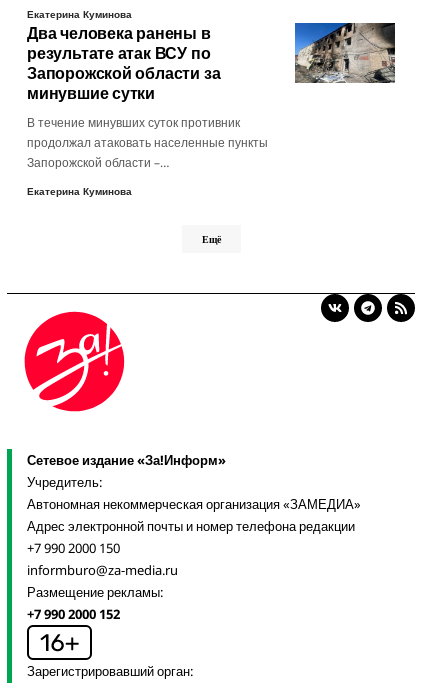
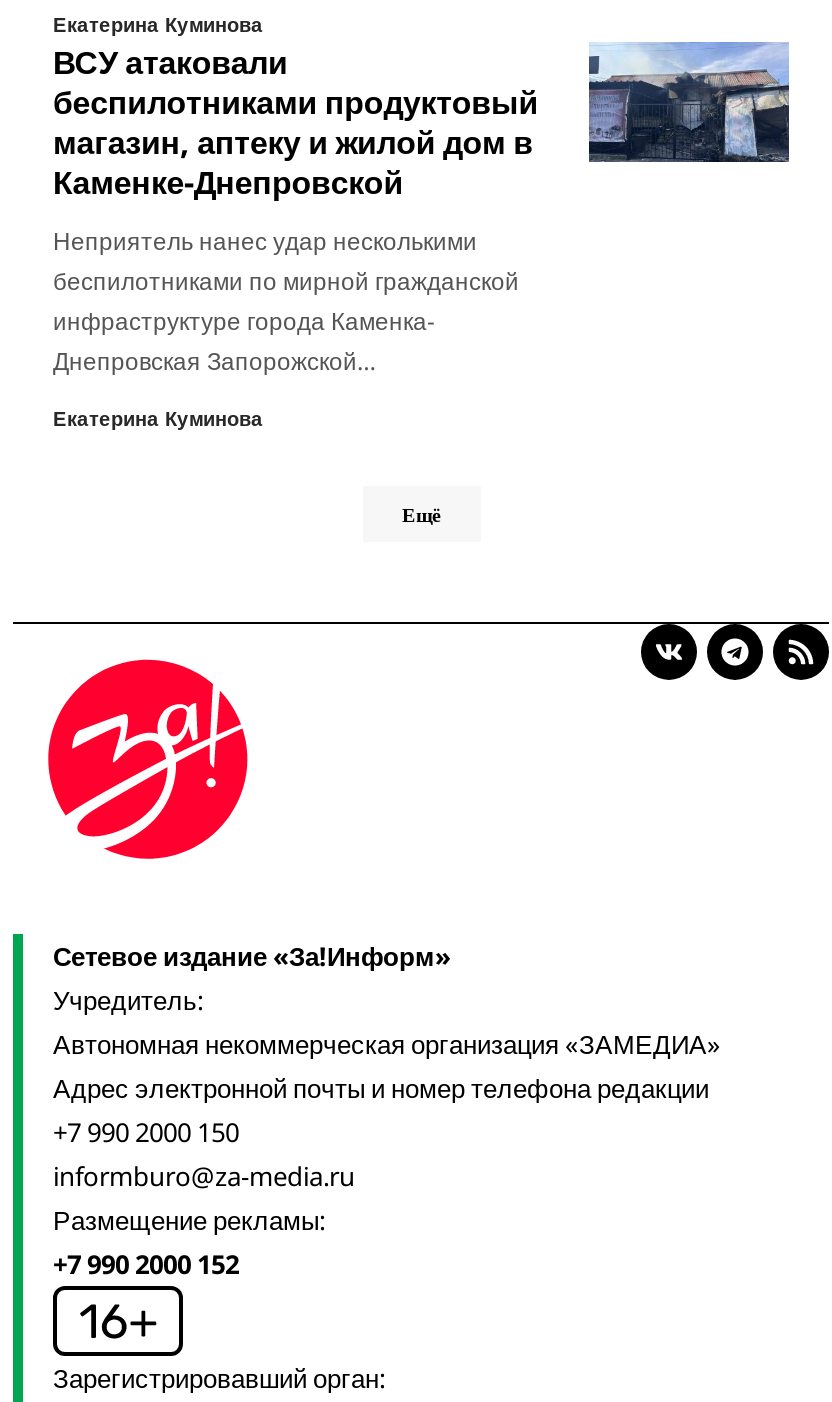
- Два человека ранены в
- результате атак ВСУ по
- Запорожской области за
- минувшие сутки
+ ВСУ атаковали
+ беспилотниками продуктовый
+ магазин, аптеку и жилой дом в
+ Каменке-Днепровской

- [image]
+ [image]

- В течение минувших суток противник
- продолжал атаковать населенные пункты
- Запорожской области –…
+ Неприятель нанес удар несколькими
+ беспилотниками по мирной гражданской
+ инфраструктуре города Каменка-
+ Днепровская Запорожской…
